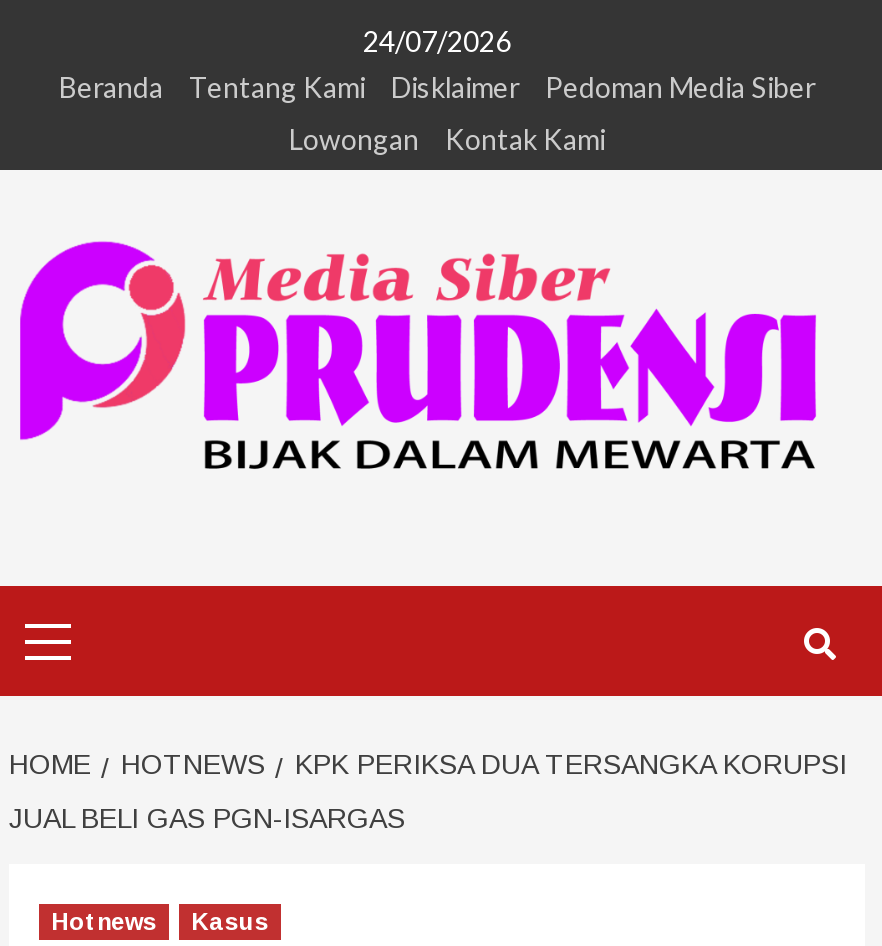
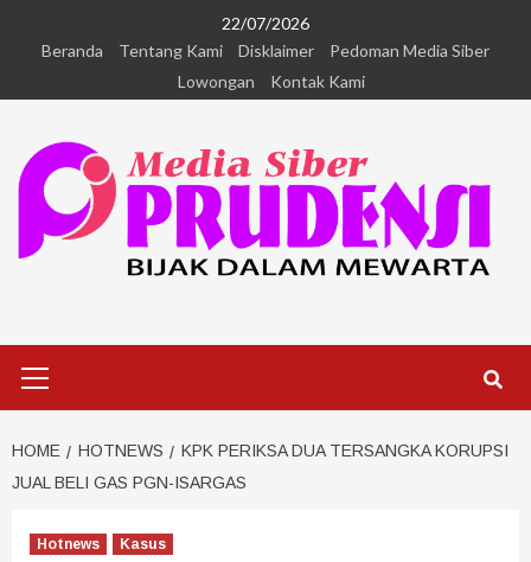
- 24/07/2026
+ 22/07/2026
